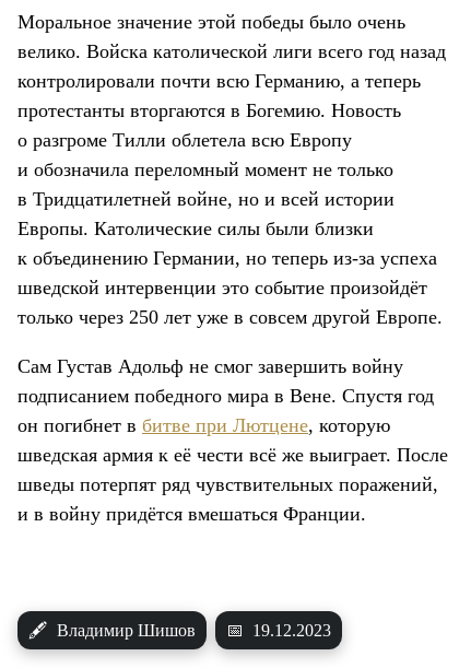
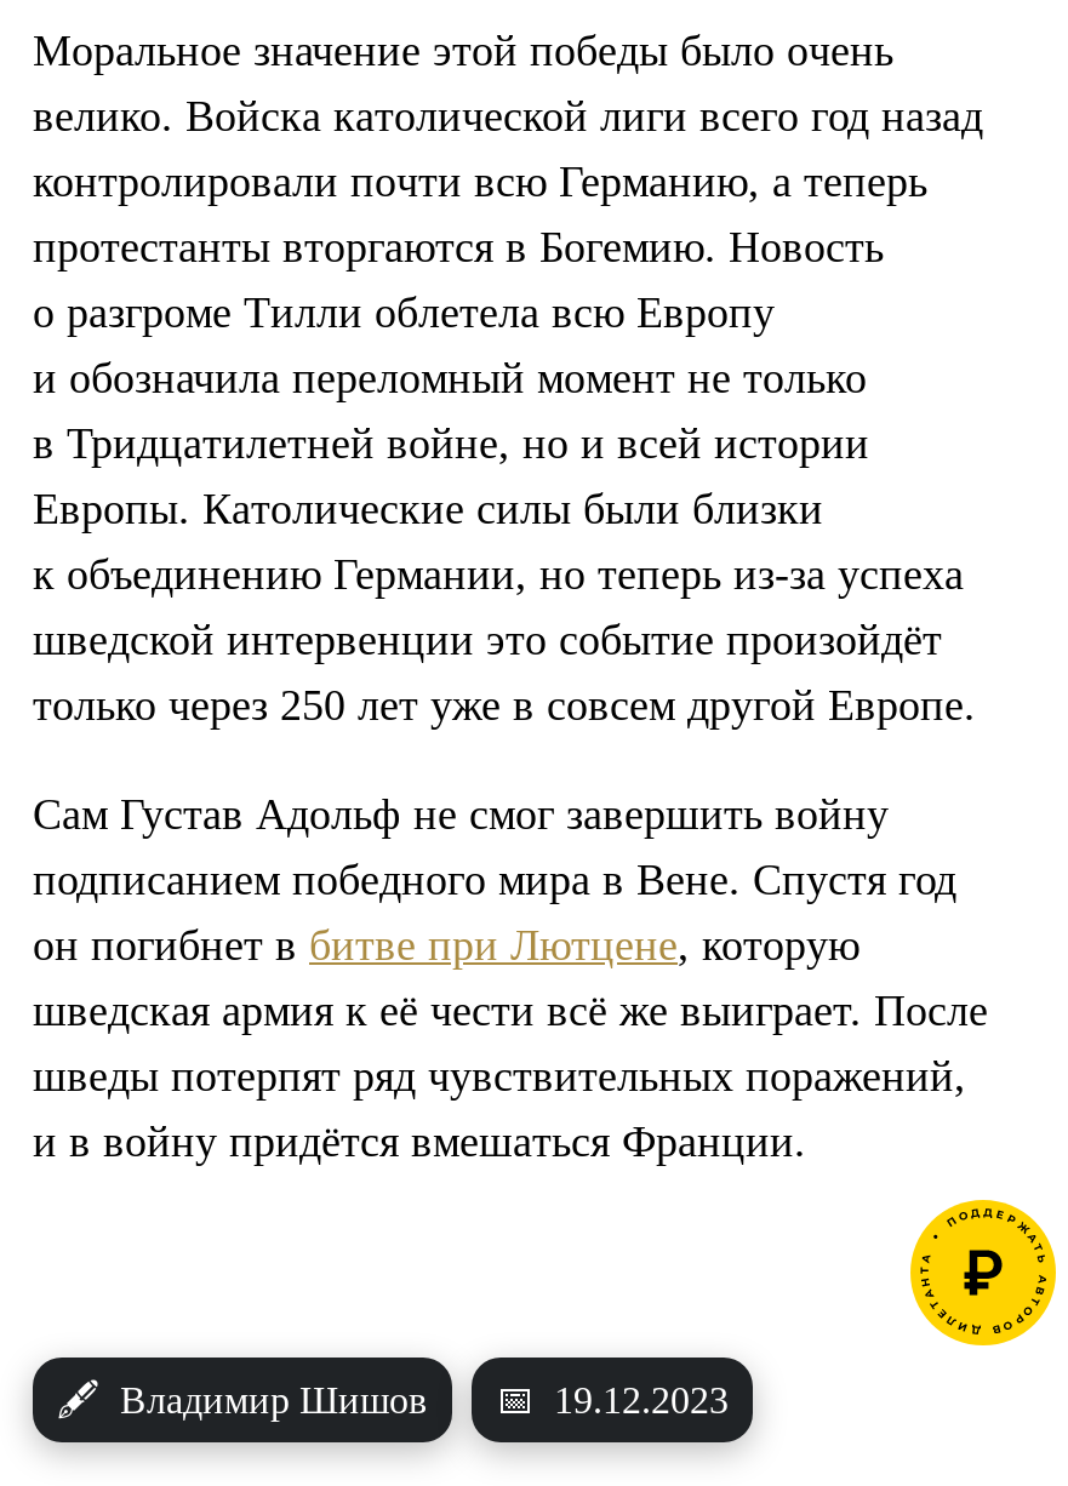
+ [image]
